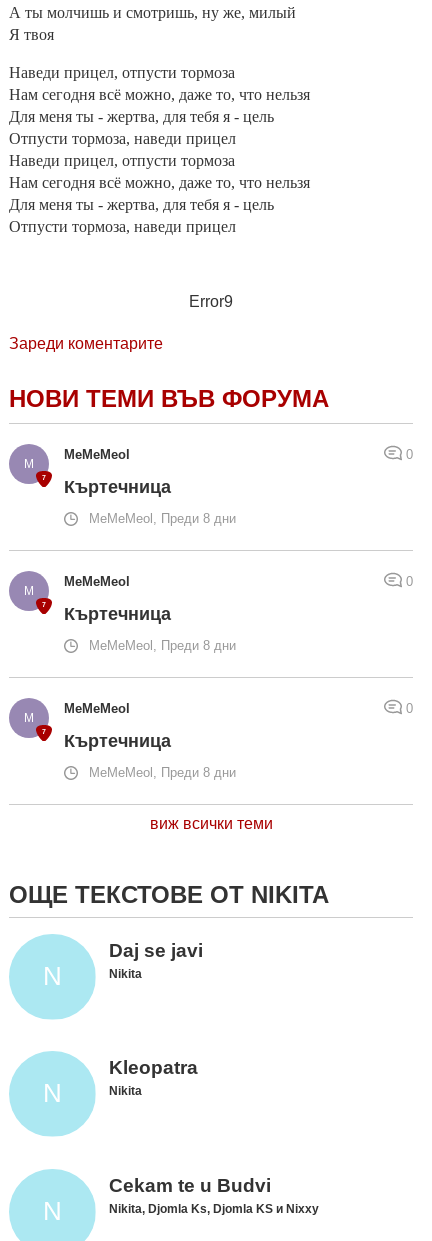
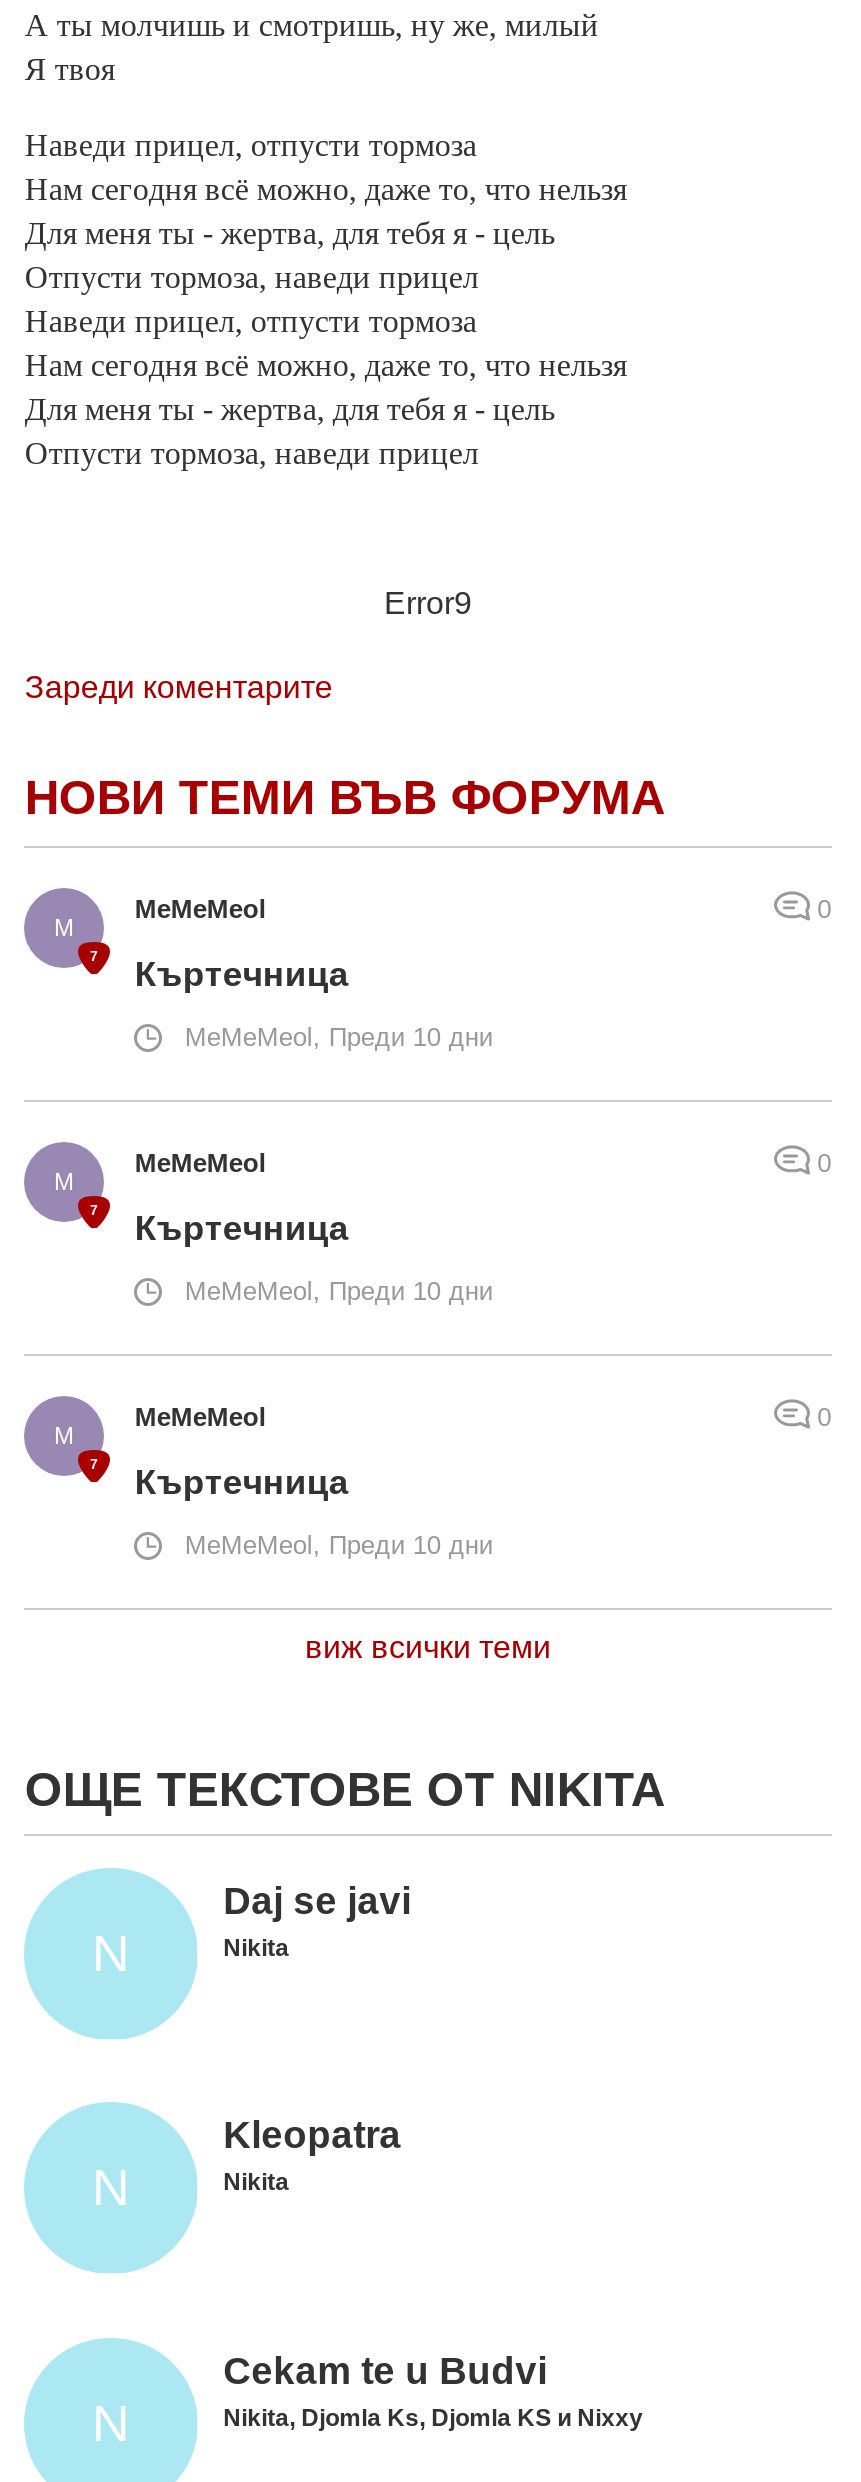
- MeMeMeol, Преди 8 дни
+ MeMeMeol, Преди 10 дни

- MeMeMeol, Преди 8 дни
+ MeMeMeol, Преди 10 дни

- MeMeMeol, Преди 8 дни
+ MeMeMeol, Преди 10 дни
